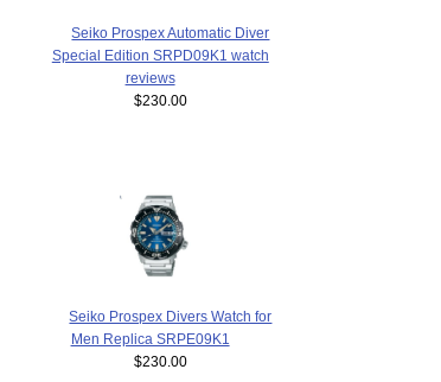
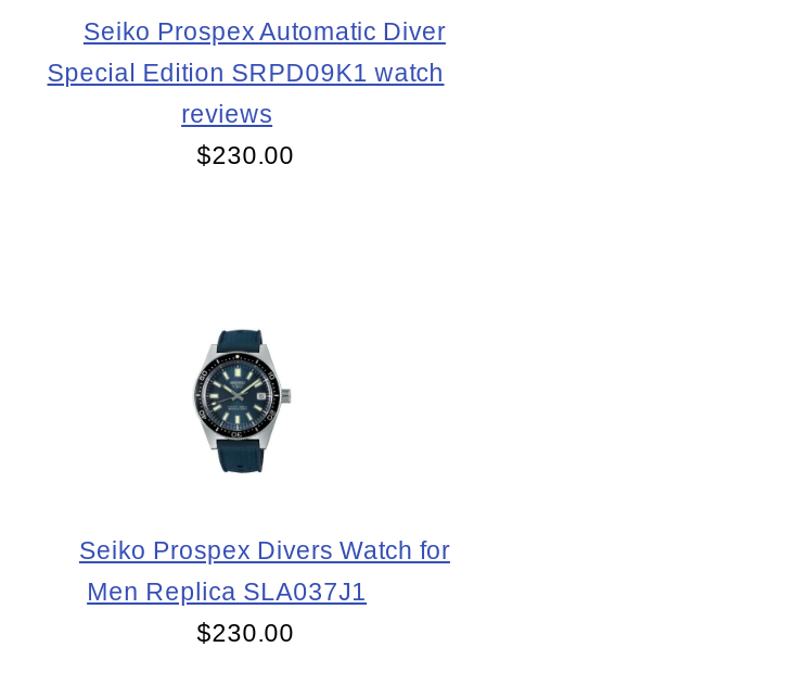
- [image]
+ [image]

- Men Replica SRPE09K1
+ Men Replica SLA037J1
